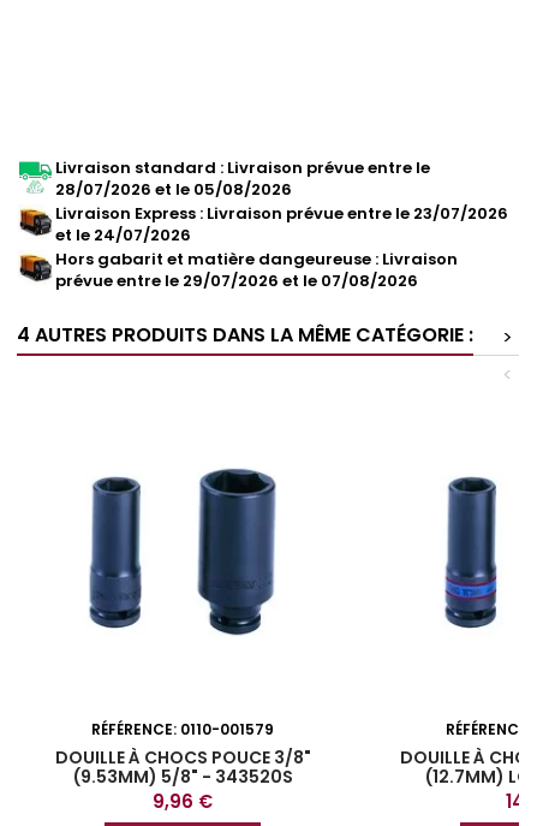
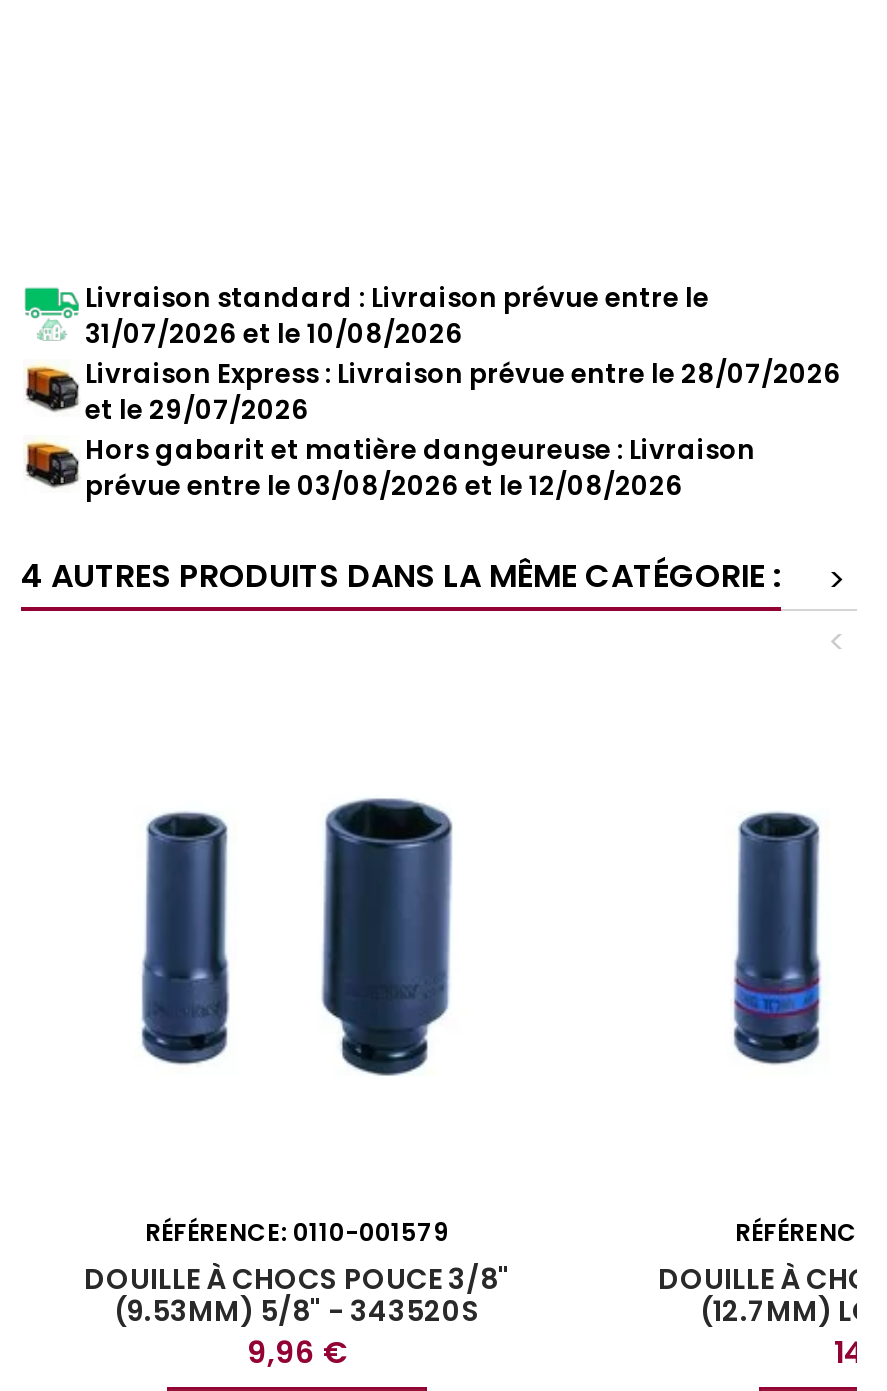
- 28/07/2026 et le 05/08/2026
+ 31/07/2026 et le 10/08/2026

- Livraison Express: Livraison prévue entre le 23/07/2026
+ Livraison Express: Livraison prévue entre le 28/07/2026

- et le 24/07/2026
+ et le 29/07/2026

- prévue entre le 29/07/2026 et le 07/08/2026
+ prévue entre le 03/08/2026 et le 12/08/2026
